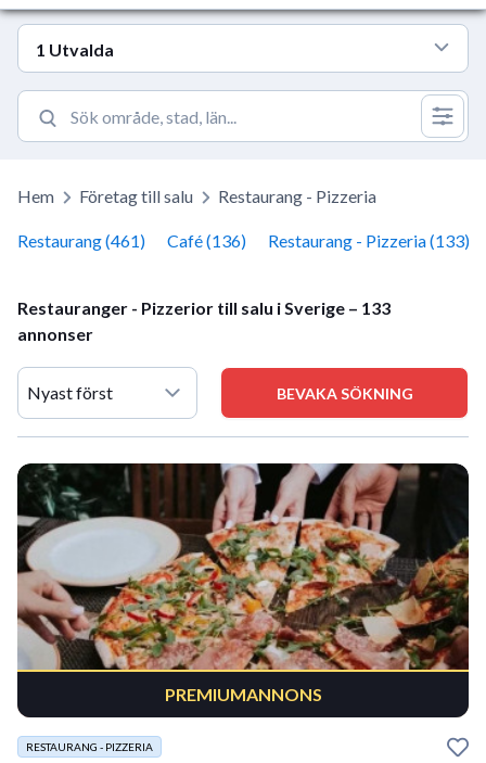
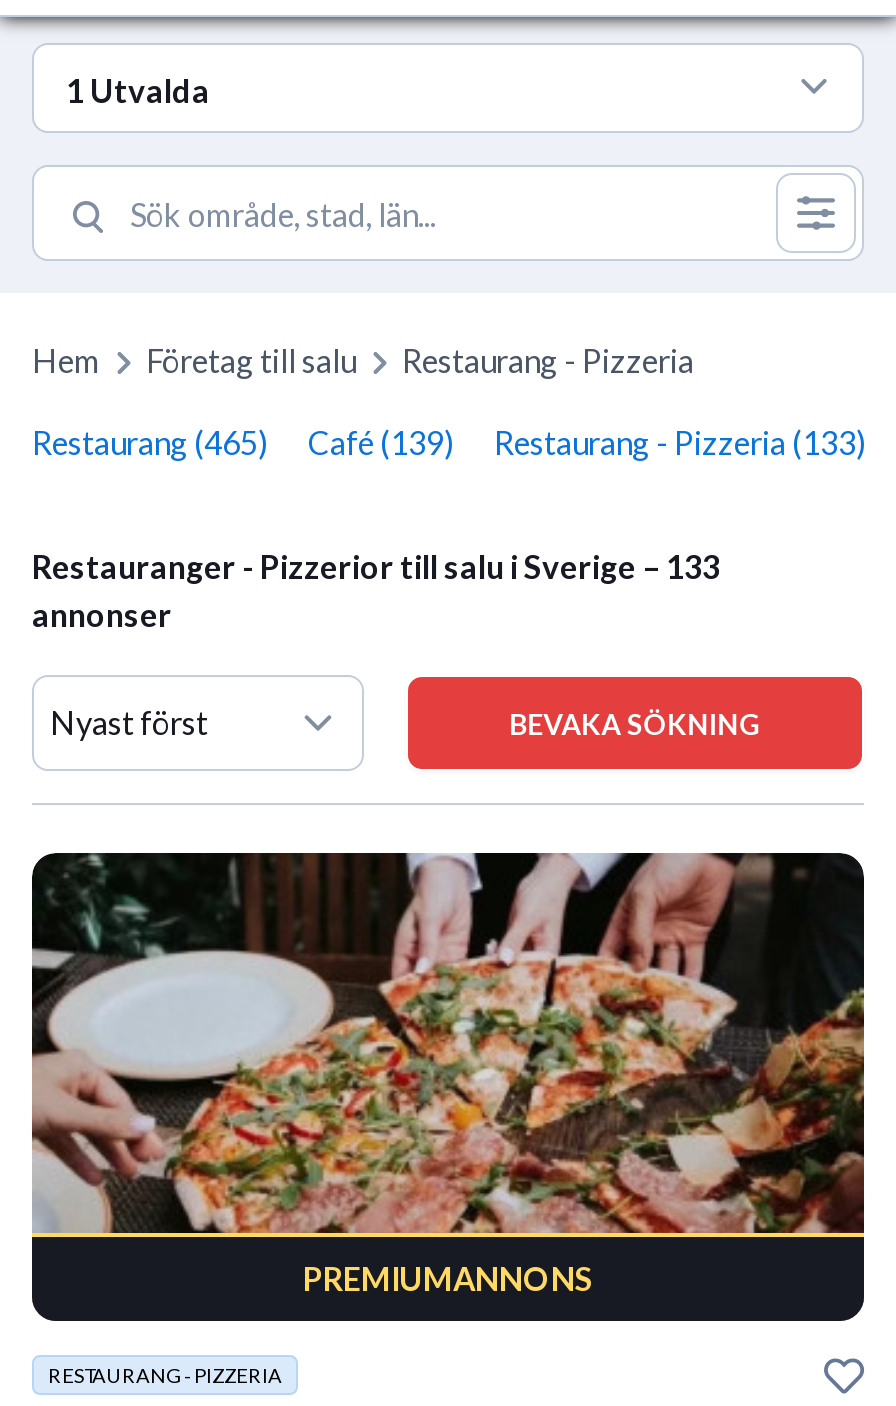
- Restaurang (461)
+ Restaurang (465)

- Café (136)
+ Café (139)
